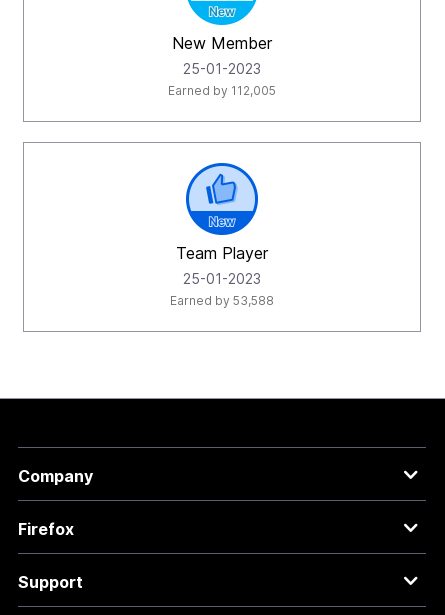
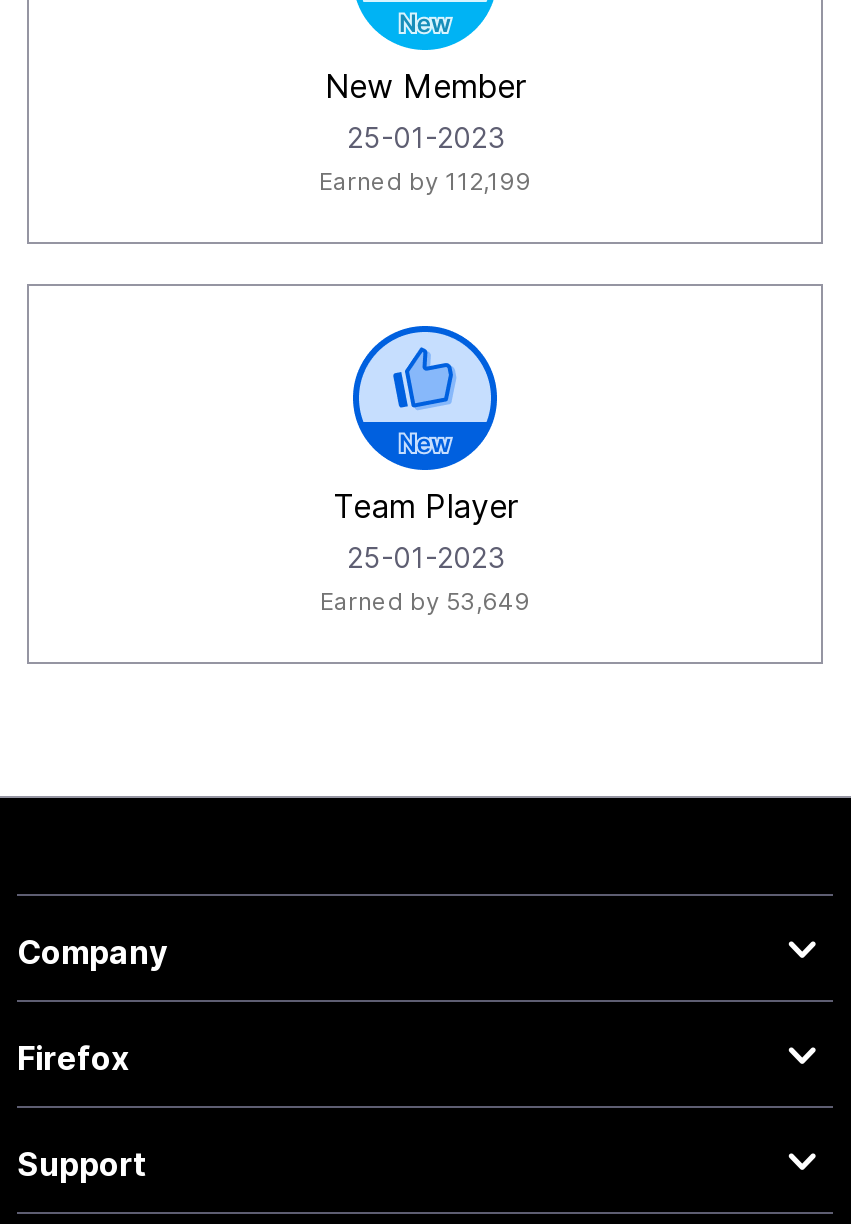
- Earned by 112,005
+ Earned by 112,199

- Earned by 53,588
+ Earned by 53,649
